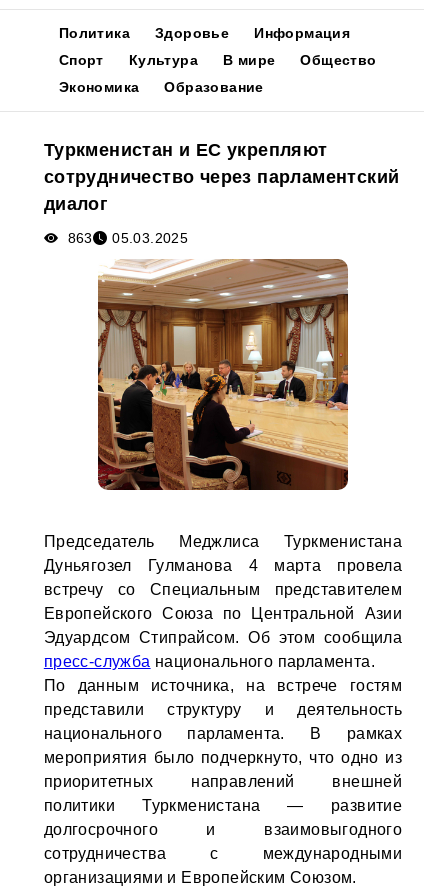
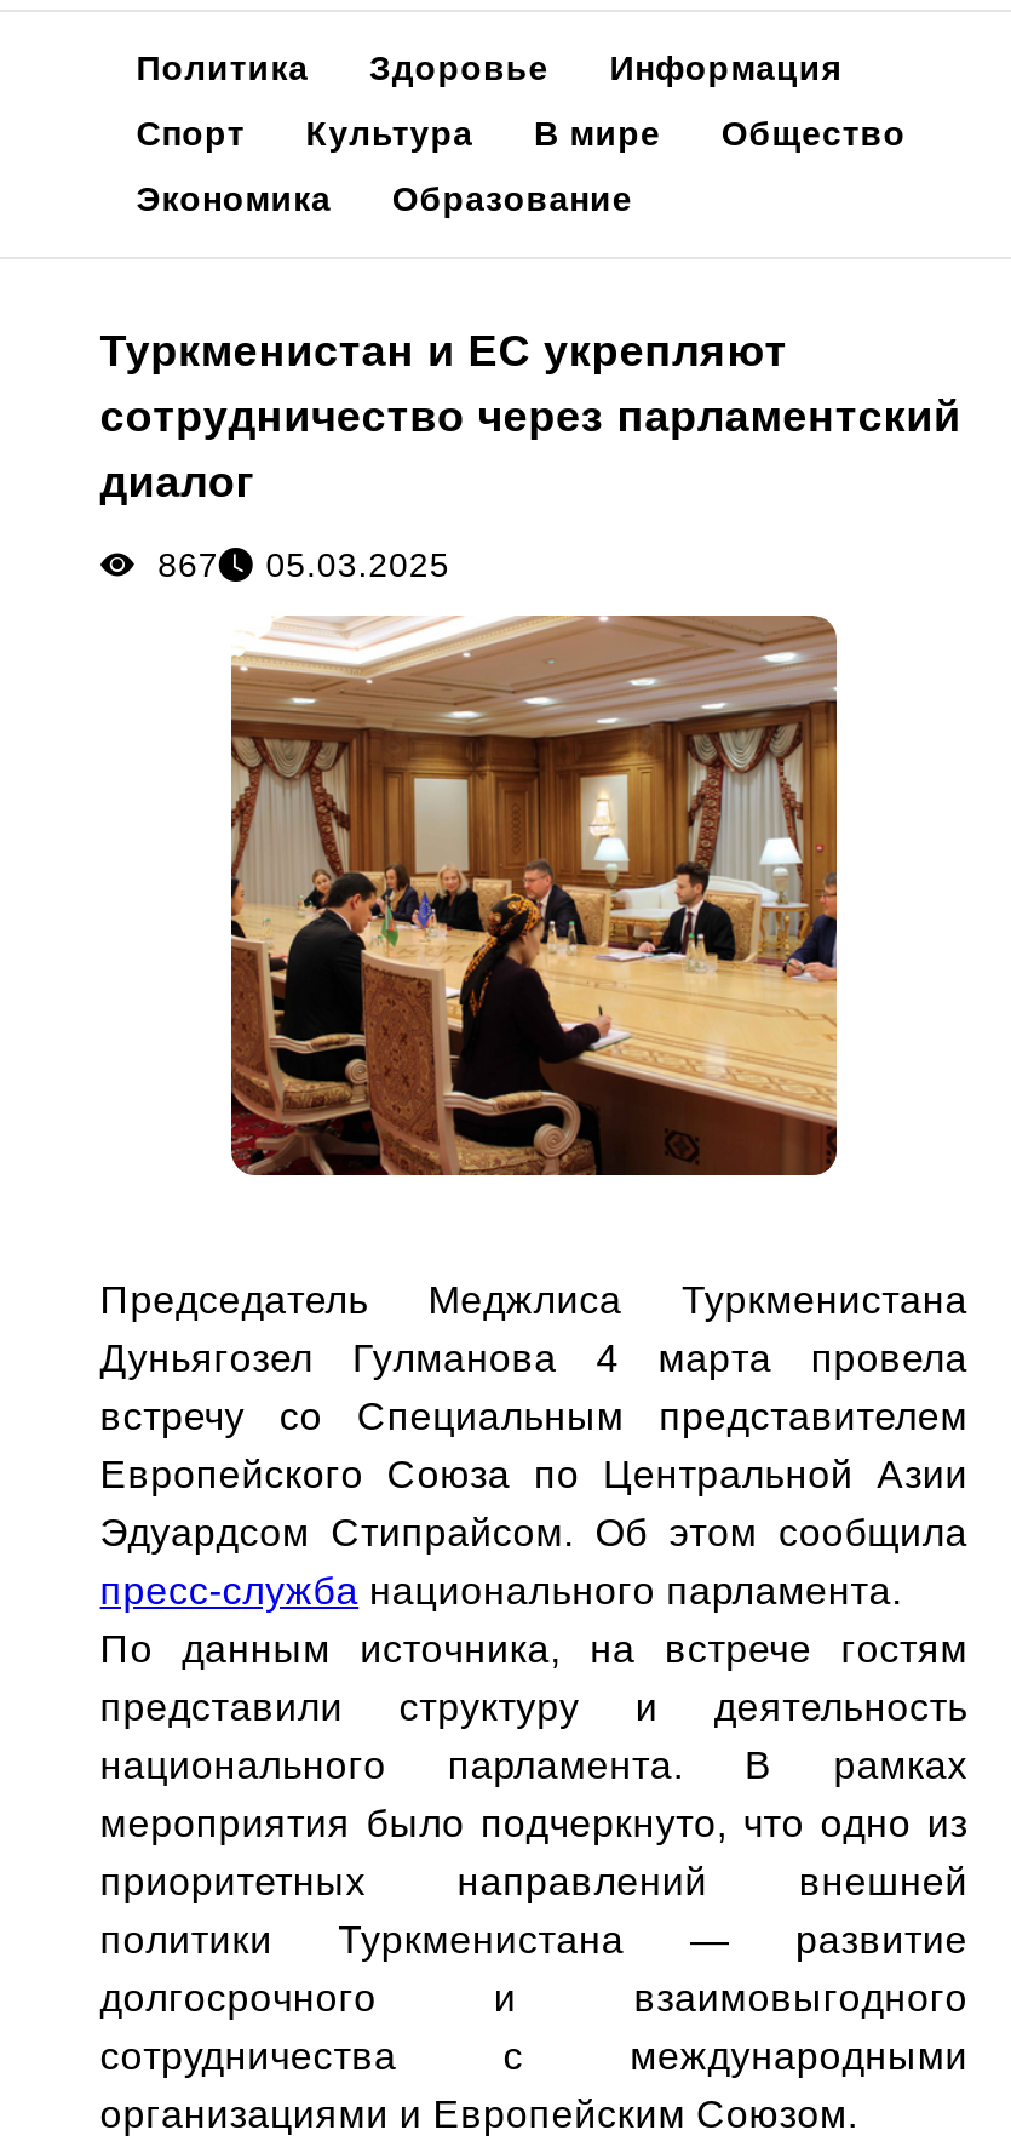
- 863 05.03.2025
+ 867 05.03.2025
